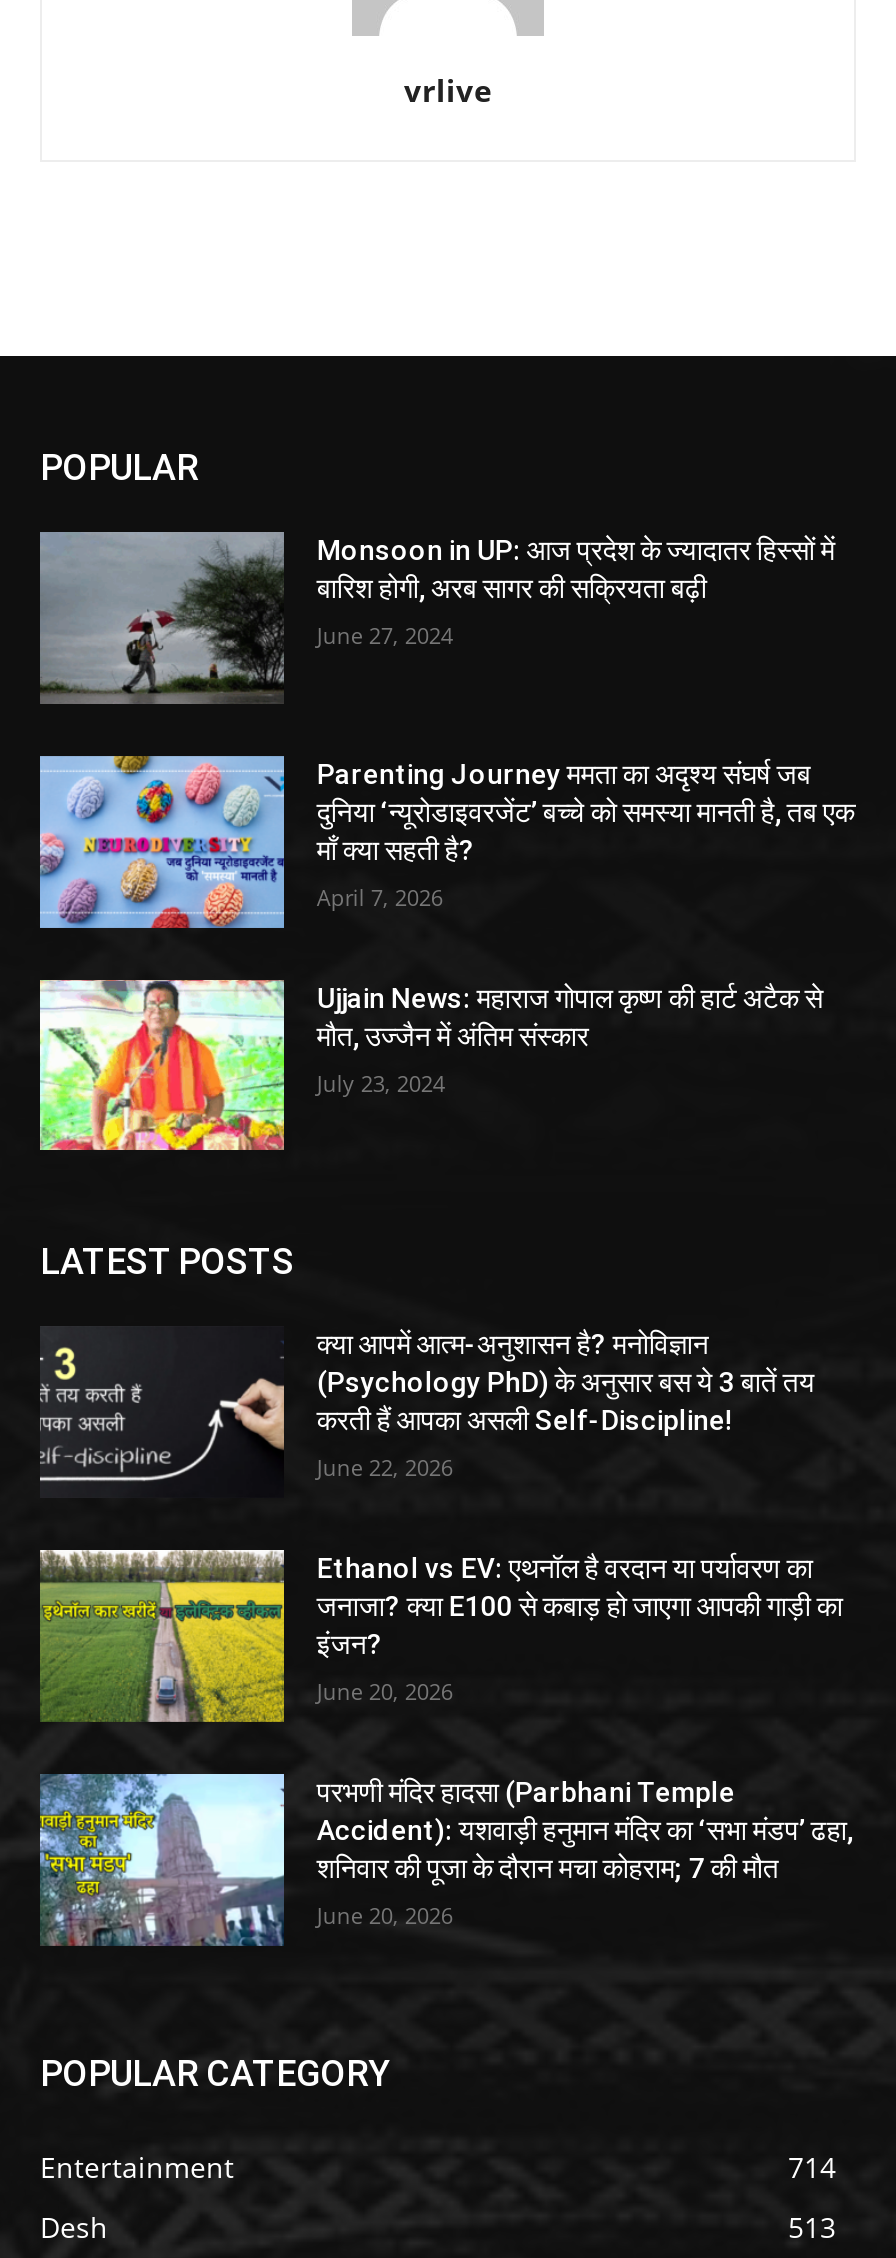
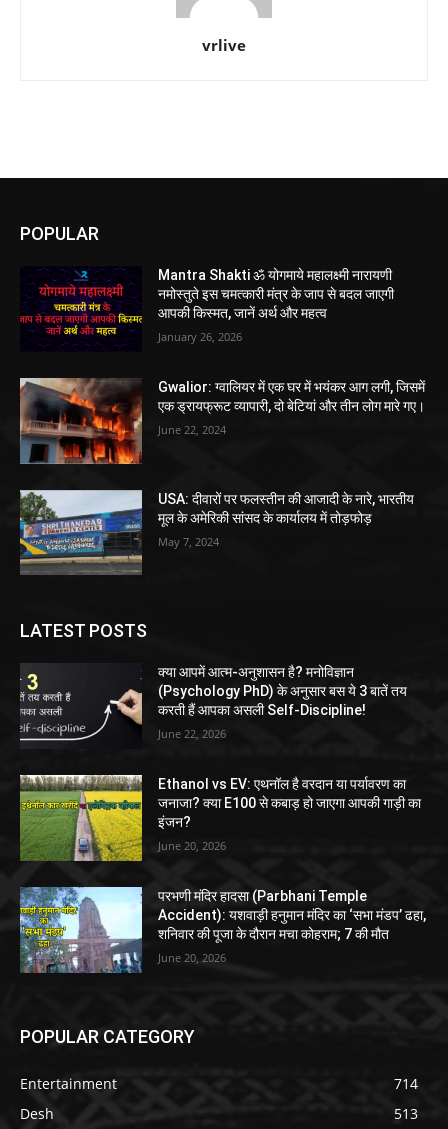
- [image]
- Monsoon in UP: आज प्रदेश के ज्यादातर हिस्सों में
- बारिश होगी, अरब सागर की सक्रियता बढ़ी
+ [image]
+ Mantra Shakti ॐ योगमाये महालक्ष्मी नारायणी
+ नमोस्तुते इस चमत्कारी मंत्र के जाप से बदल जाएगी
+ आपकी किस्मत, जानें अर्थ और महत्व

- June 27, 2024
+ January 26, 2026

- [image]
- Parenting Journey ममता का अदृश्य संघर्ष जब
- दुनिया ‘न्यूरोडाइवरजेंट’ बच्चे को समस्या मानती है, तब एक
- माँ क्या सहती है?
+ [image]
+ Gwalior: ग्वालियर में एक घर में भयंकर आग लगी, जिसमें
+ एक ड्रायफ्रूट व्यापारी, दो बेटियां और तीन लोग मारे गए।

- April 7, 2026
+ June 22, 2024

- [image]
- Ujjain News: महाराज गोपाल कृष्ण की हार्ट अटैक से
- मौत, उज्जैन में अंतिम संस्कार
+ [image]
+ USA: दीवारों पर फलस्तीन की आजादी के नारे, भारतीय
+ मूल के अमेरिकी सांसद के कार्यालय में तोड़फोड़

- July 23, 2024
+ May 7, 2024
